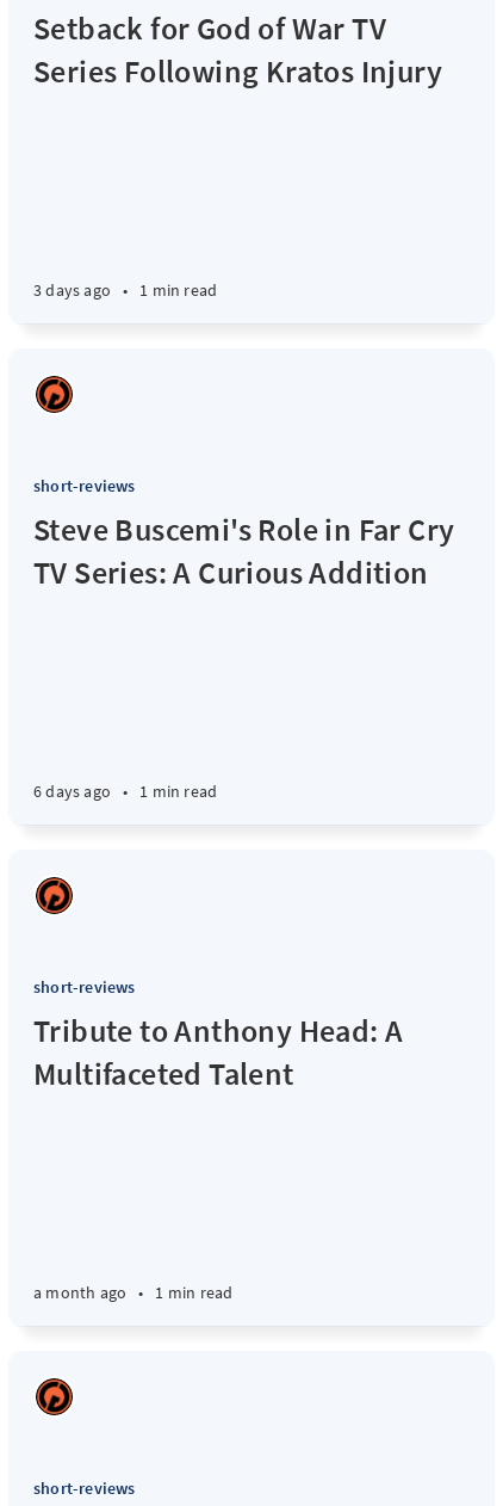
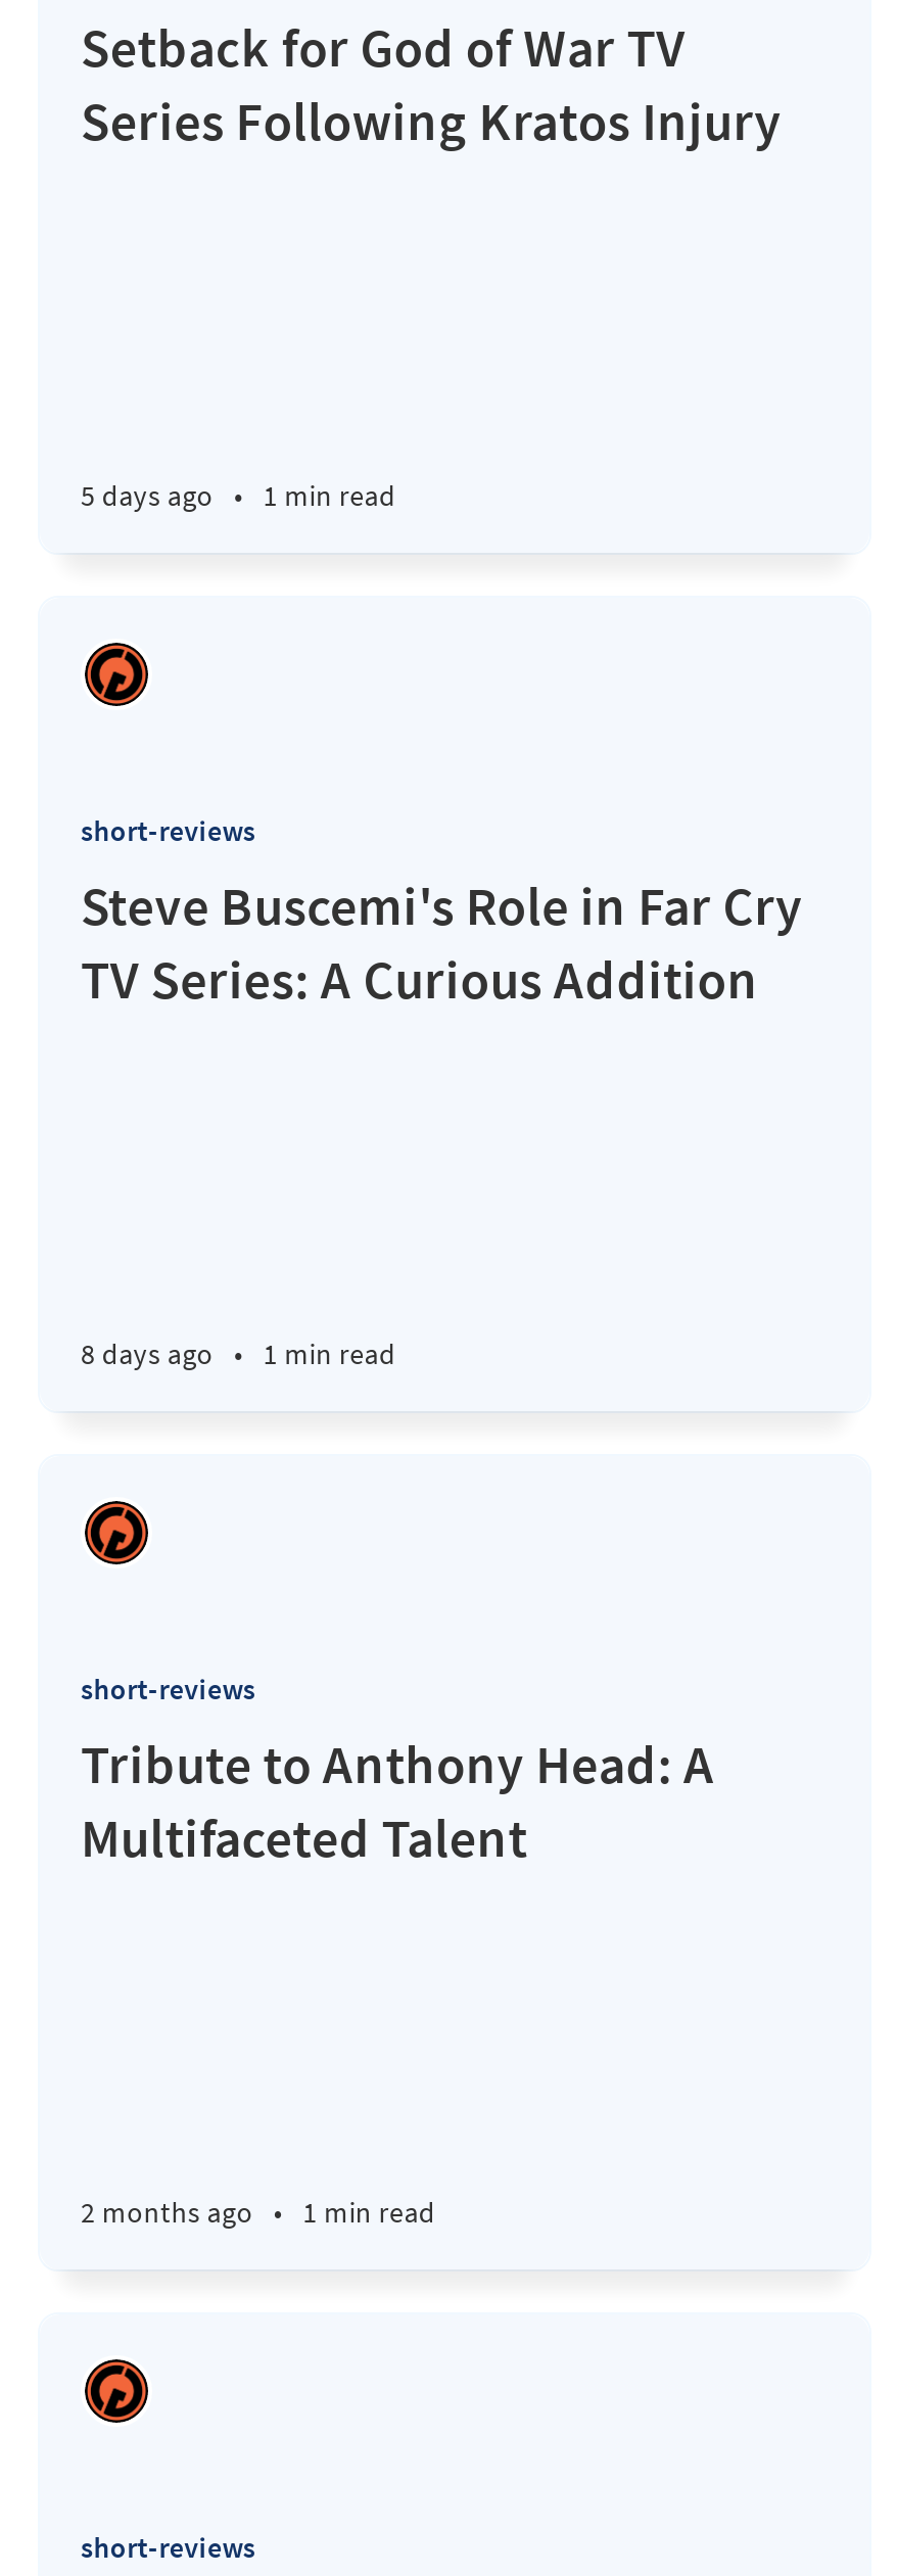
- 3 days ago • 1 min read
+ 5 days ago • 1 min read

- 6 days ago • 1 min read
+ 8 days ago • 1 min read

- a month ago • 1 min read
+ 2 months ago • 1 min read
